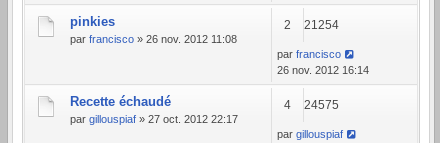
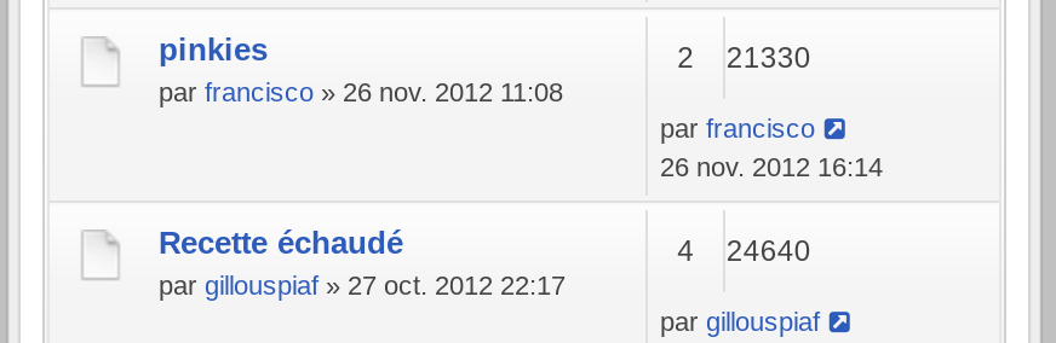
- 2 21254
+ 2 21330

- 4 24575
+ 4 24640
